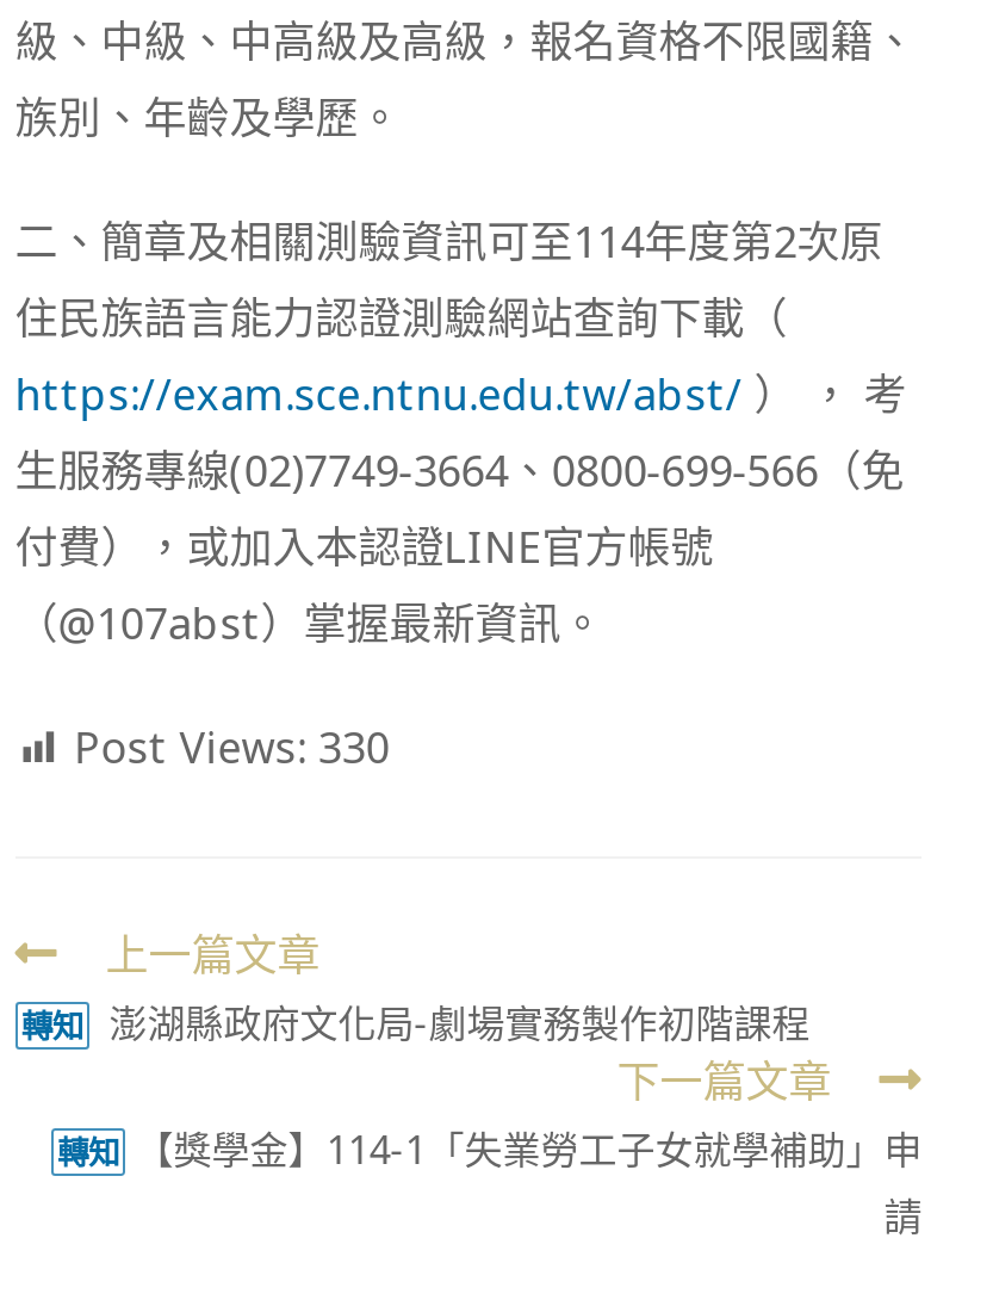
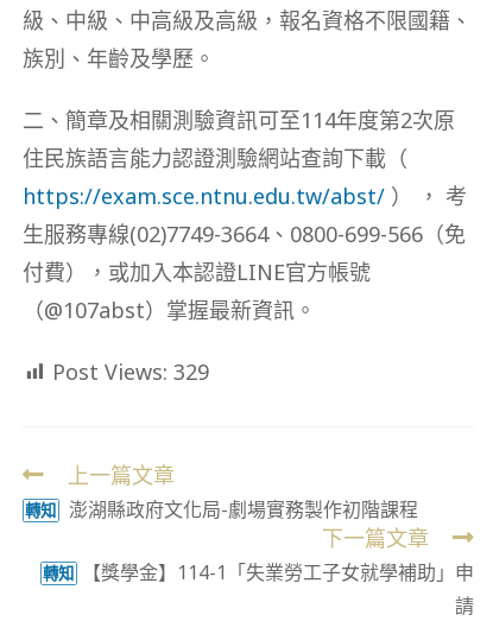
- Post Views: 330
+ Post Views: 329
